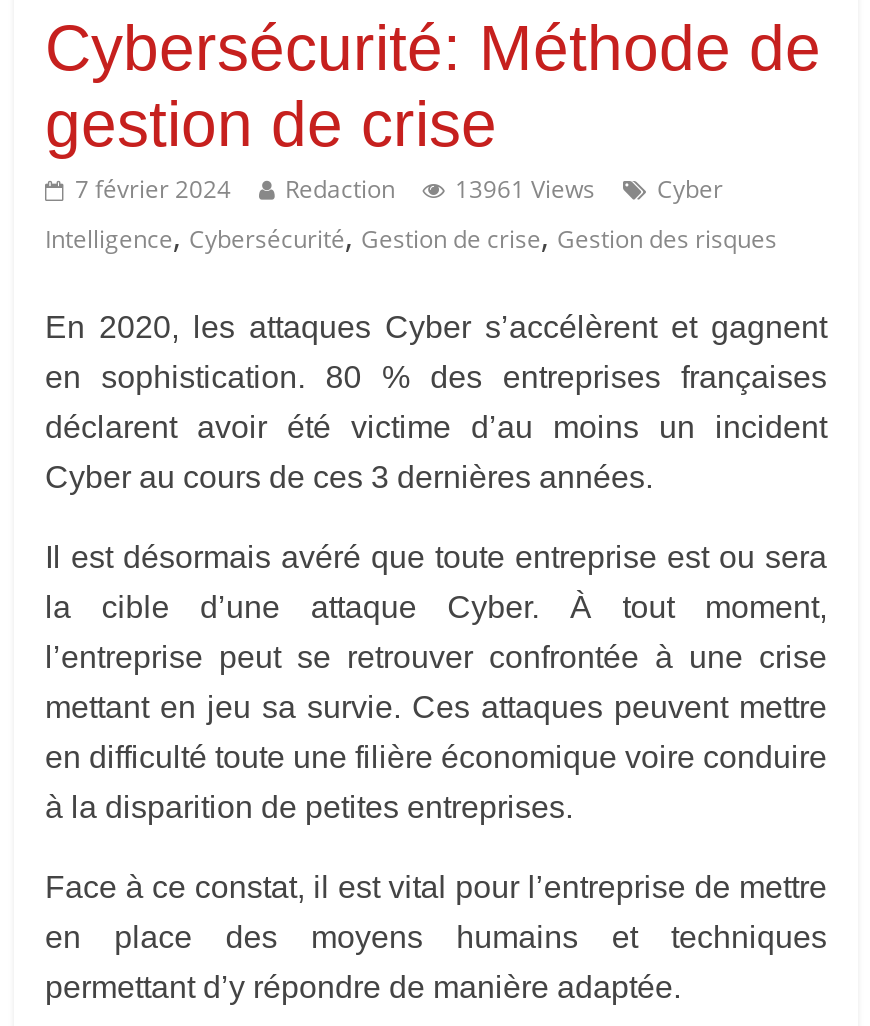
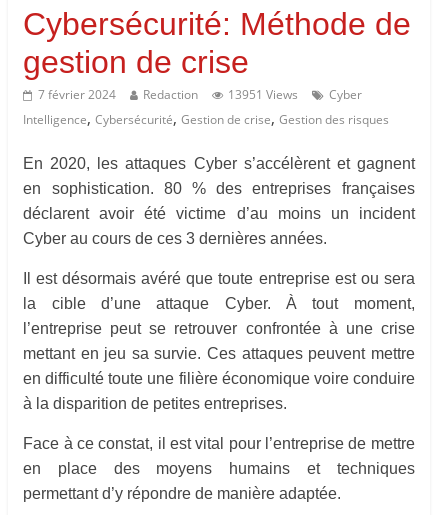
- 7 février 2024 Redaction 13961 Views Cyber
+ 7 février 2024 Redaction 13951 Views Cyber
